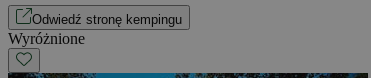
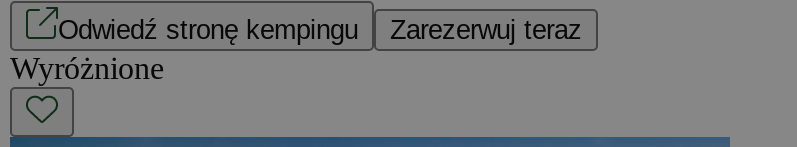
+ Zarezerwuj teraz
